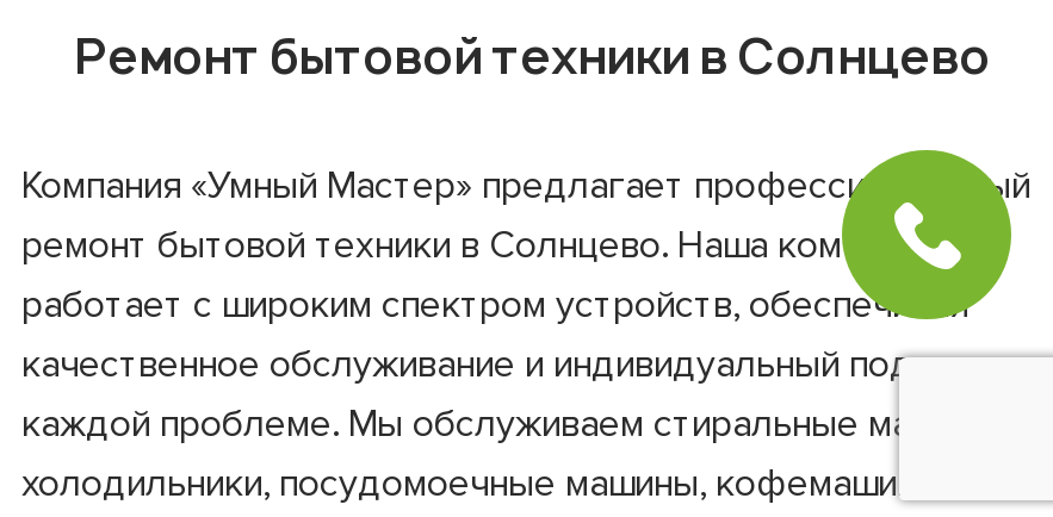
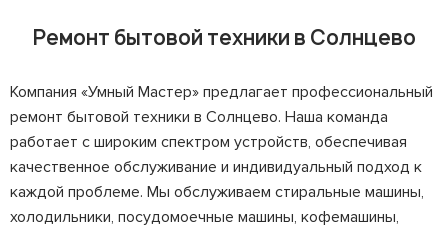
- [image]
